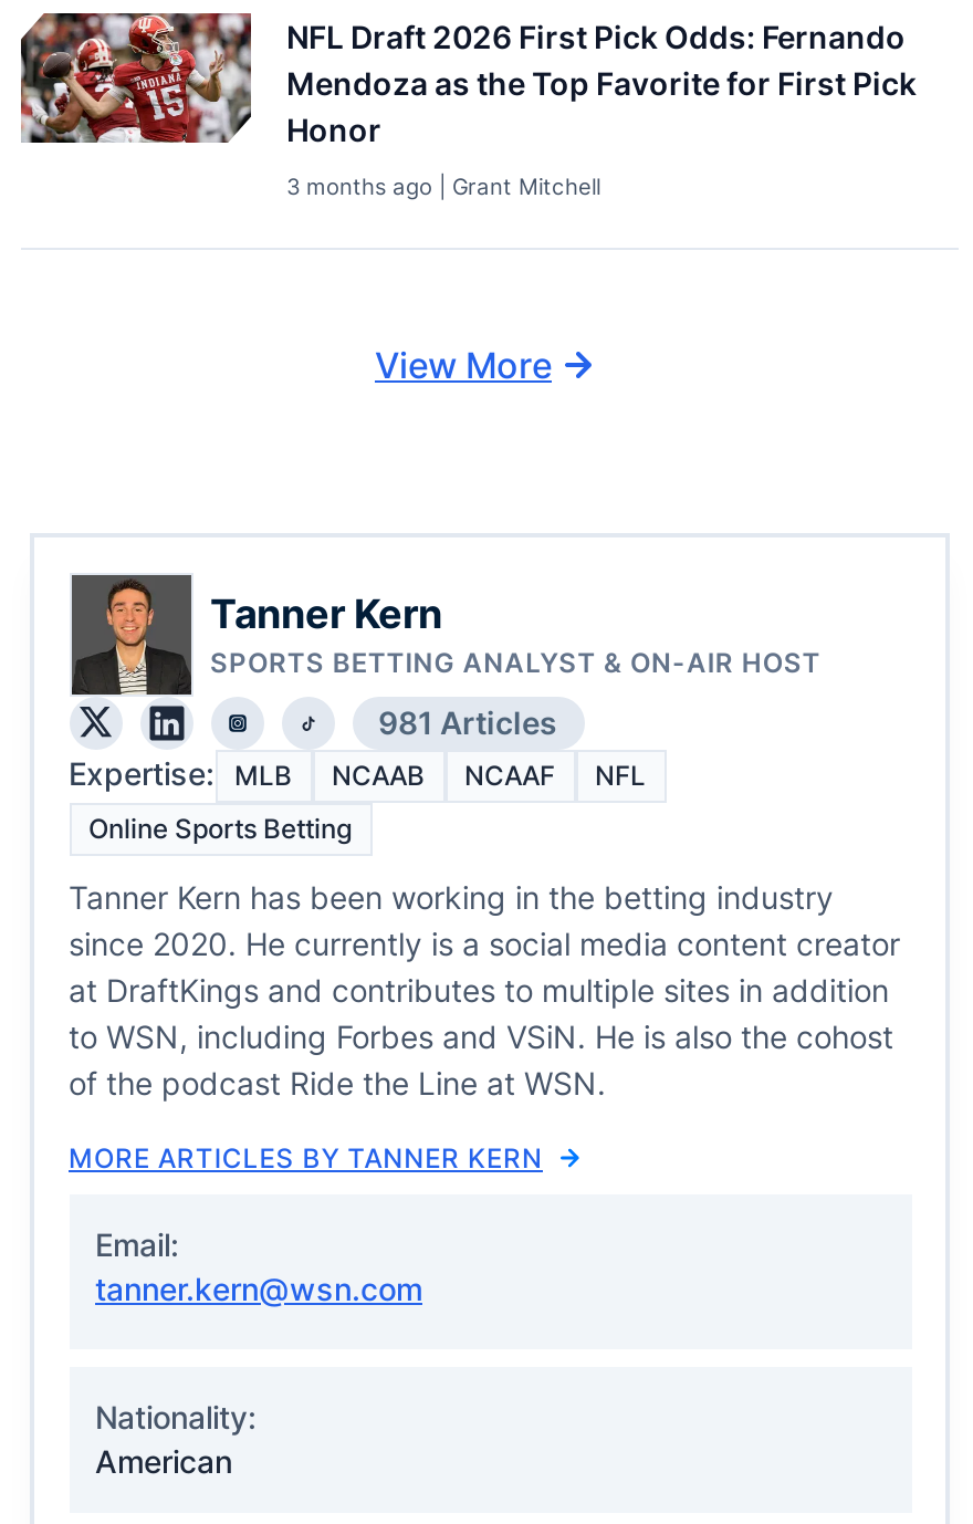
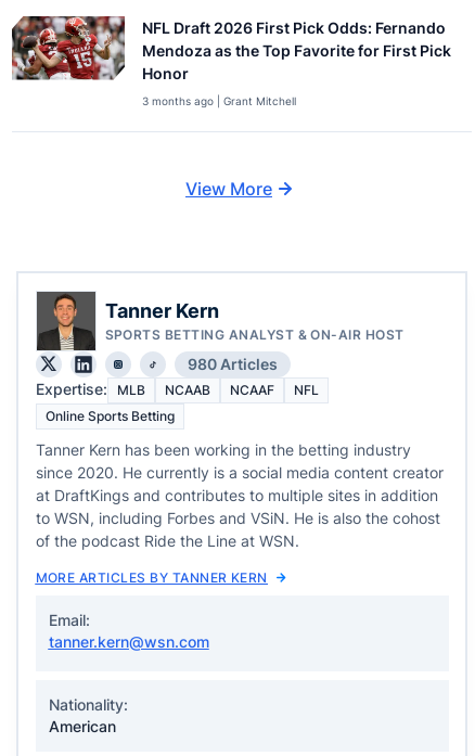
- 981 Articles
+ 980 Articles
